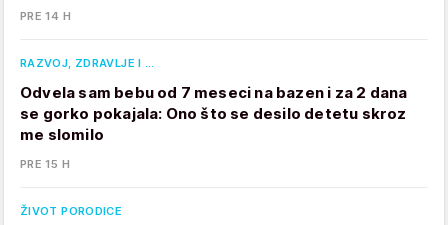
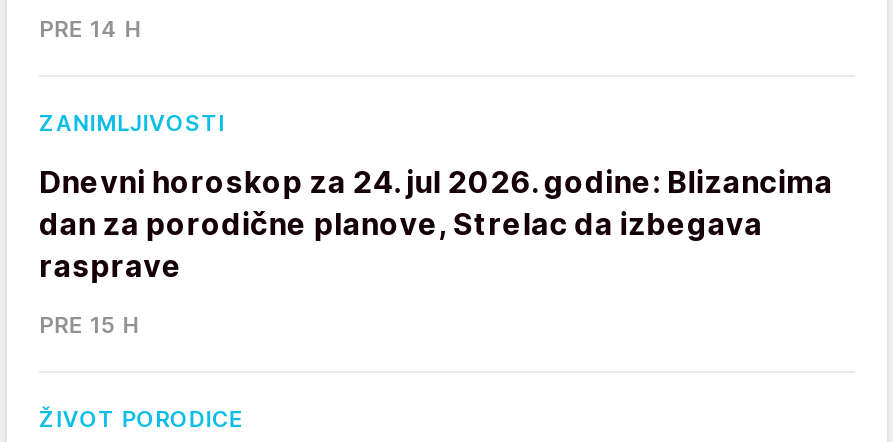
- RAZVOJ, ZDRAVLJE I …
+ ZANIMLJIVOSTI

- Odvela sam bebu od 7 meseci na bazen i za 2 dana
- se gorko pokajala: Ono što se desilo detetu skroz
- me slomilo
+ Dnevni horoskop za 24. jul 2026. godine: Blizancima
+ dan za porodične planove, Strelac da izbegava
+ rasprave
